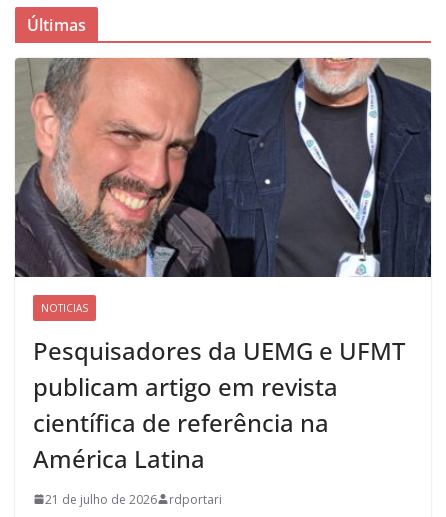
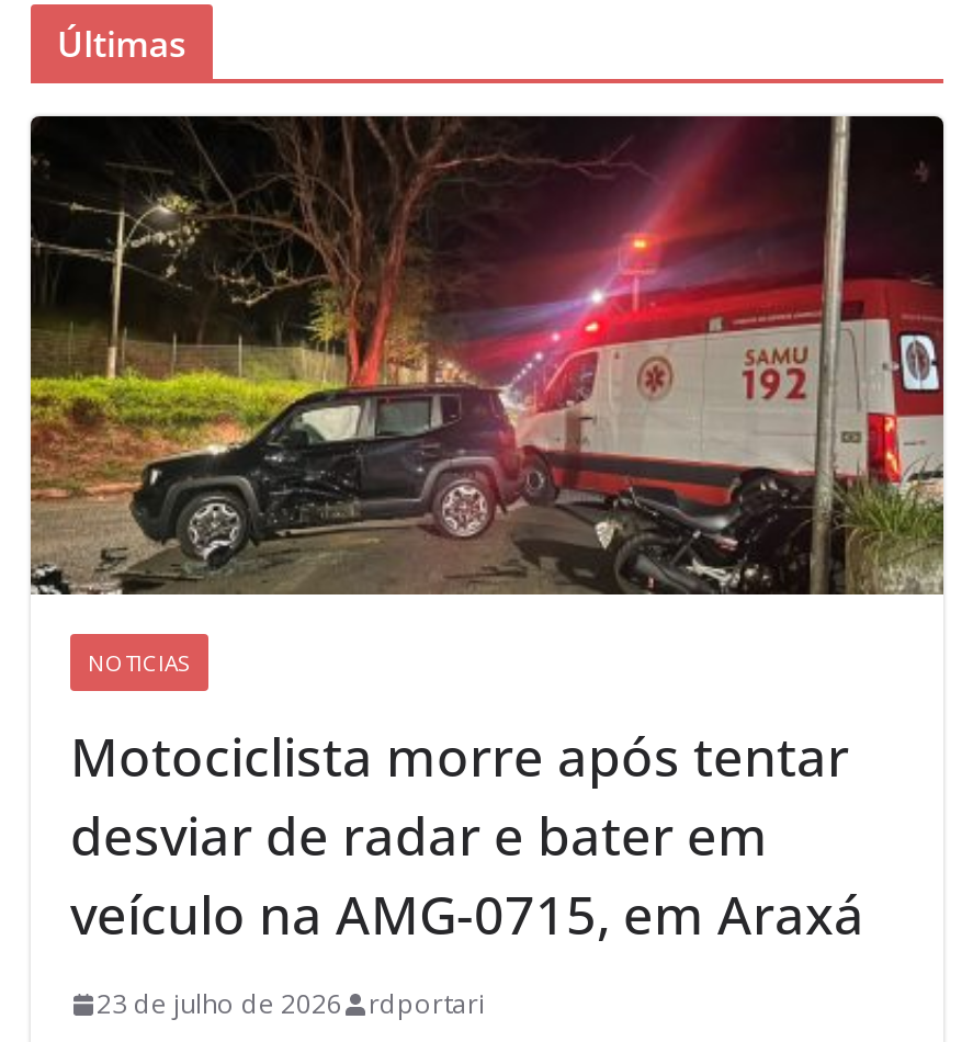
- [image]
+ [image]

- Pesquisadores da UEMG e UFMT
- publicam artigo em revista
- científica de referência na
- América Latina
+ Motociclista morre após tentar
+ desviar de radar e bater em
+ veículo na AMG-0715, em Araxá

- 21 de julho de 2026 rdportari
+ 23 de julho de 2026 rdportari
